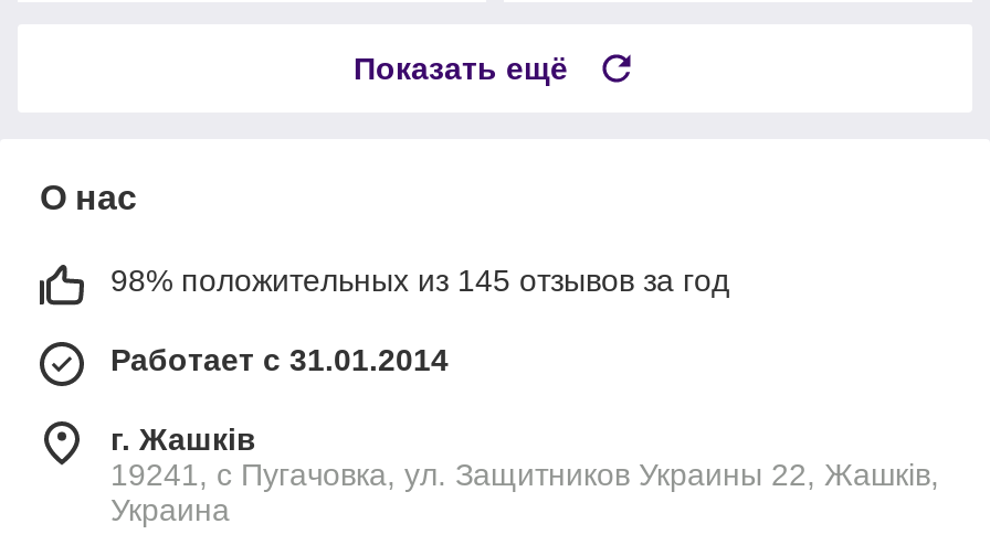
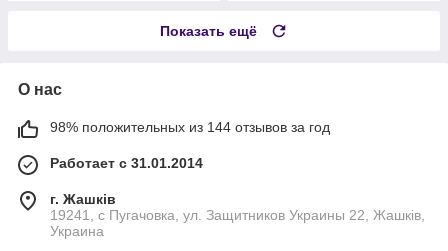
- 98% положительных из 145 отзывов за год
+ 98% положительных из 144 отзывов за год
